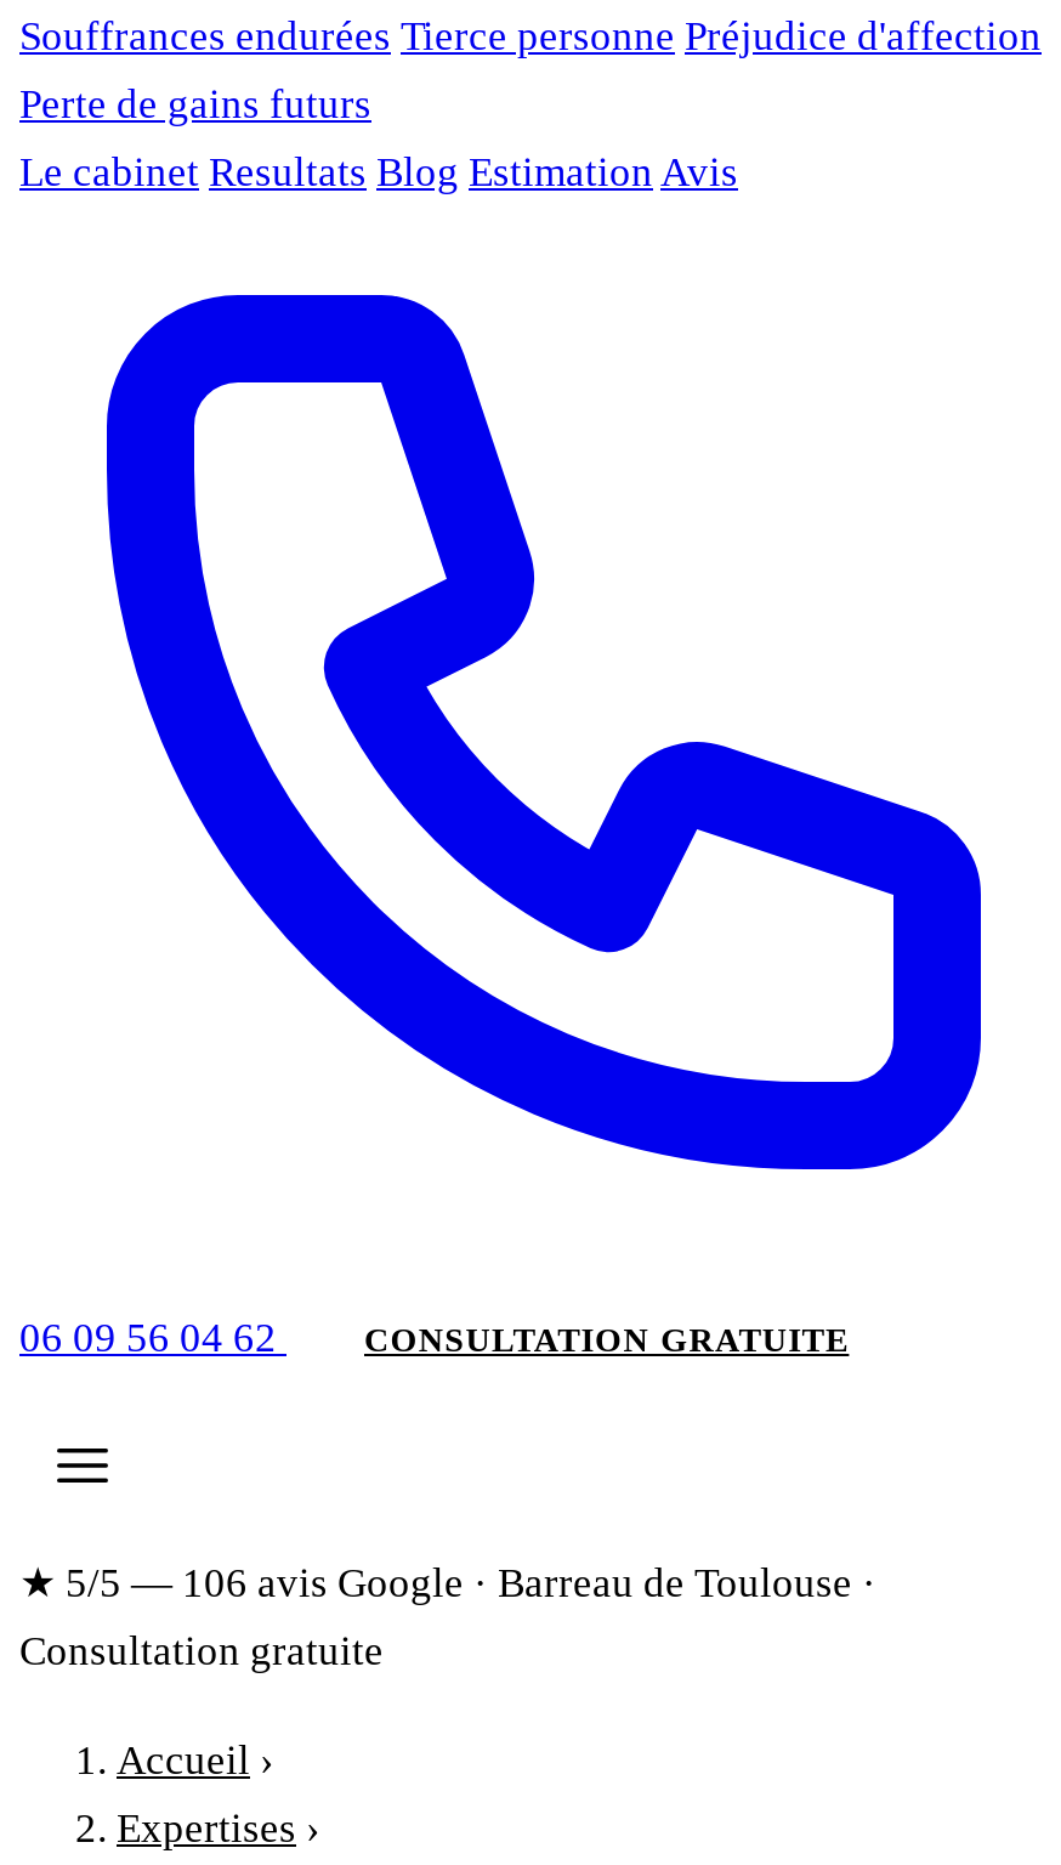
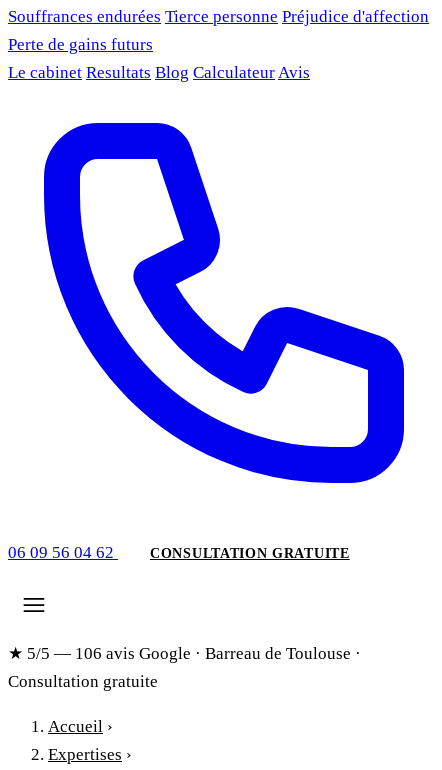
- Le cabinet Resultats Blog Estimation Avis
+ Le cabinet Resultats Blog Calculateur Avis
